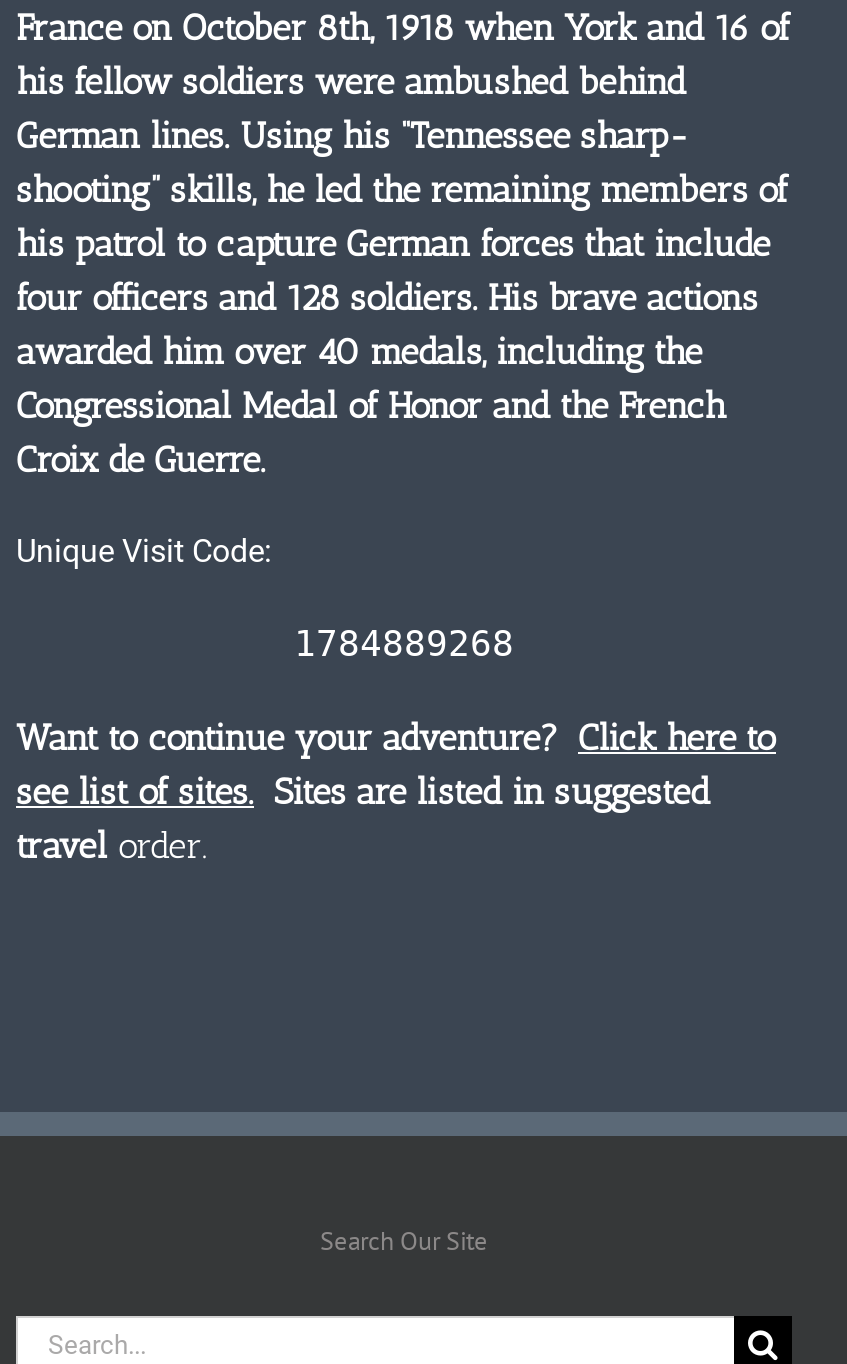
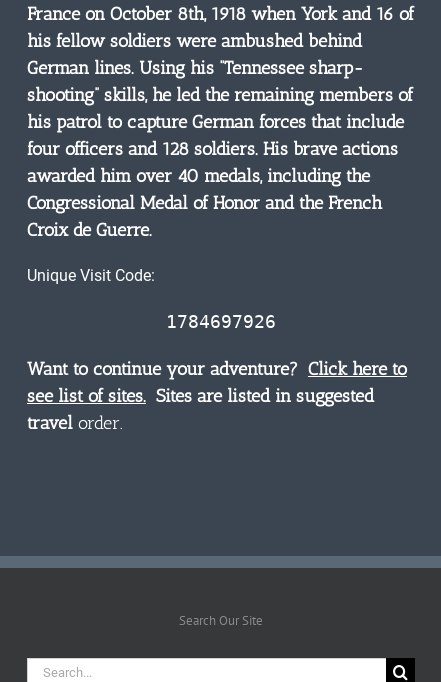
- 1784889268
+ 1784697926
